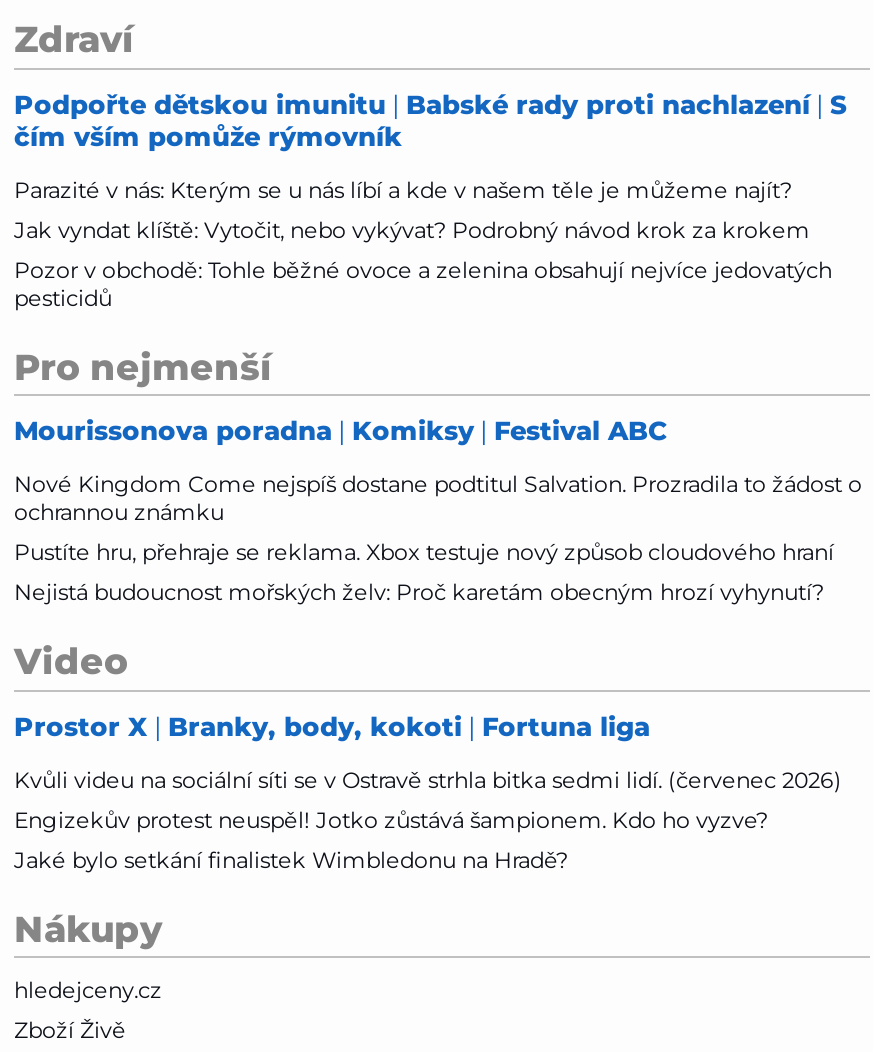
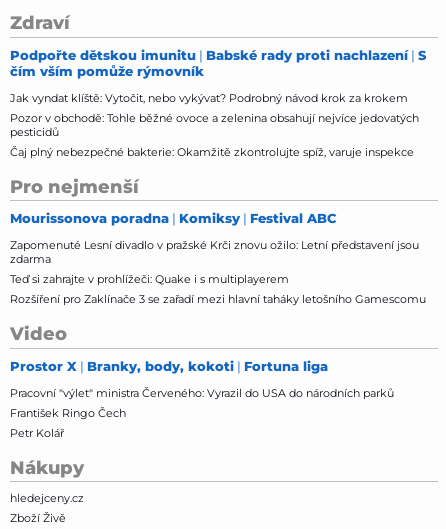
- Parazité v nás: Kterým se u nás líbí a kde v našem těle je můžeme najít?

moved up: Jak vyndat klíště: Vytočit, nebo vykývat? Podrobný návod krok za krokem | Pozor v obchodě: Tohle běžné ovoce a zelenina obsahují nejvíce jedovatých | pesticidů

+ Čaj plný nebezpečné bakterie: Okamžitě zkontrolujte spíž, varuje inspekce

- Nové Kingdom Come nejspíš dostane podtitul Salvation. Prozradila to žádost o
- ochrannou známku
- Pustíte hru, přehraje se reklama. Xbox testuje nový způsob cloudového hraní
- Nejistá budoucnost mořských želv: Proč karetám obecným hrozí vyhynutí?
+ Zapomenuté Lesní divadlo v pražské Krči znovu ožilo: Letní představení jsou
+ zdarma
+ Teď si zahrajte v prohlížeči: Quake i s multiplayerem
+ Rozšíření pro Zaklínače 3 se zařadí mezi hlavní taháky letošního Gamescomu

- Kvůli videu na sociální síti se v Ostravě strhla bitka sedmi lidí. (červenec 2026)
- Engizekův protest neuspěl! Jotko zůstává šampionem. Kdo ho vyzve?
- Jaké bylo setkání finalistek Wimbledonu na Hradě?
+ Pracovní "výlet" ministra Červeného: Vyrazil do USA do národních parků
+ František Ringo Čech
+ Petr Kolář
